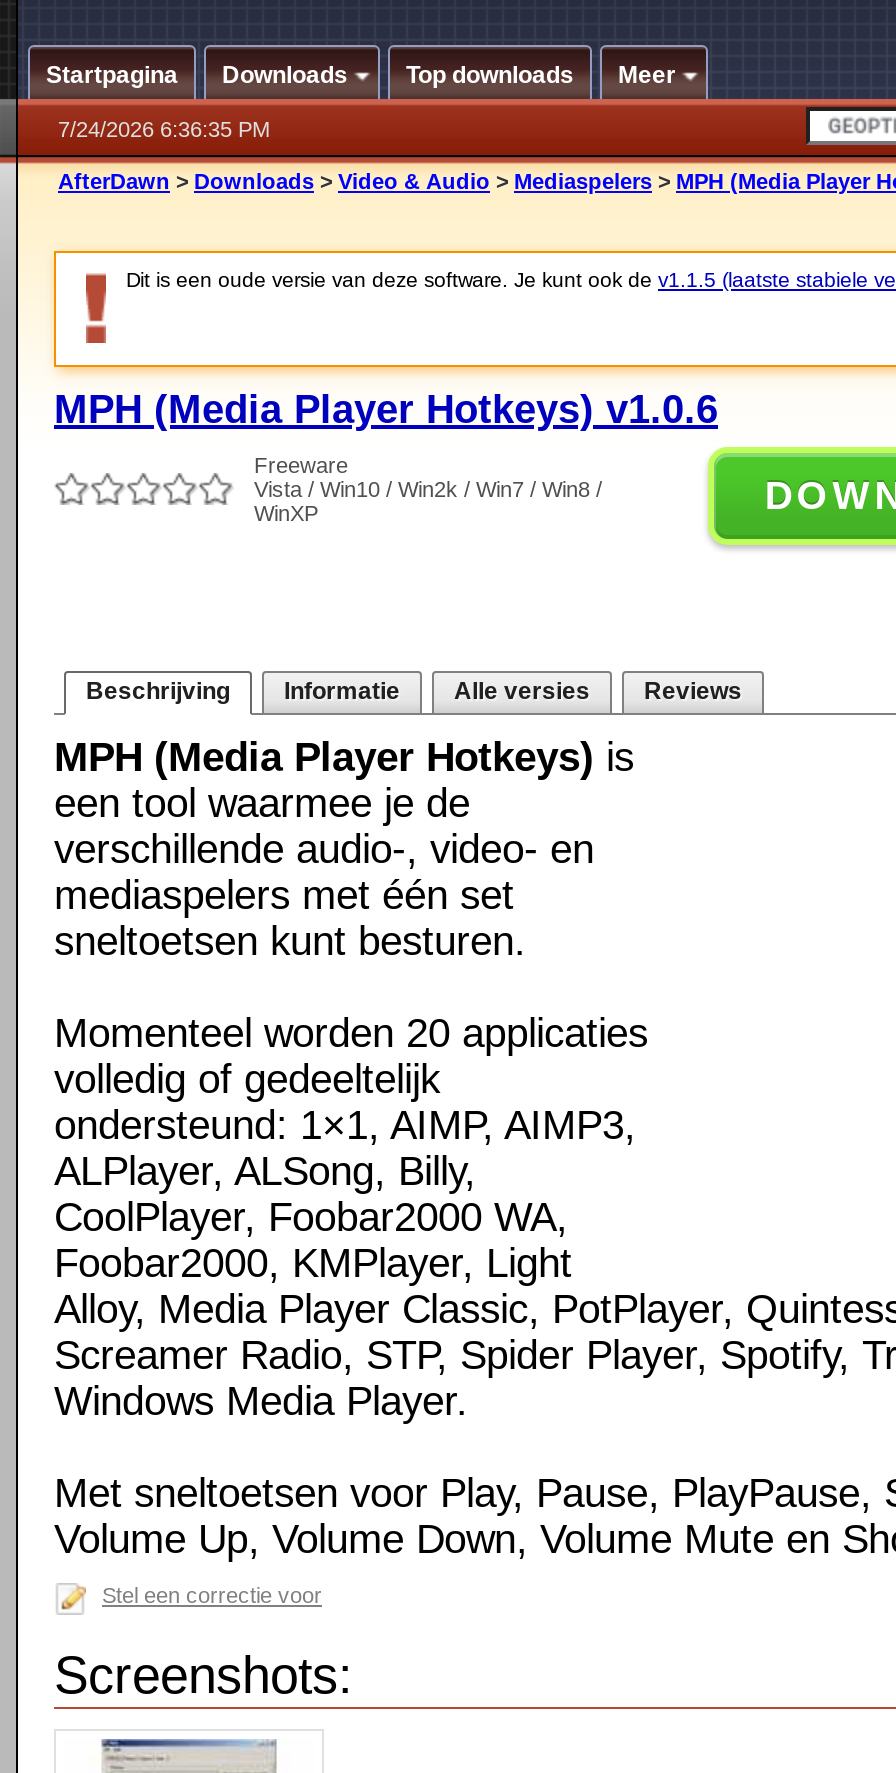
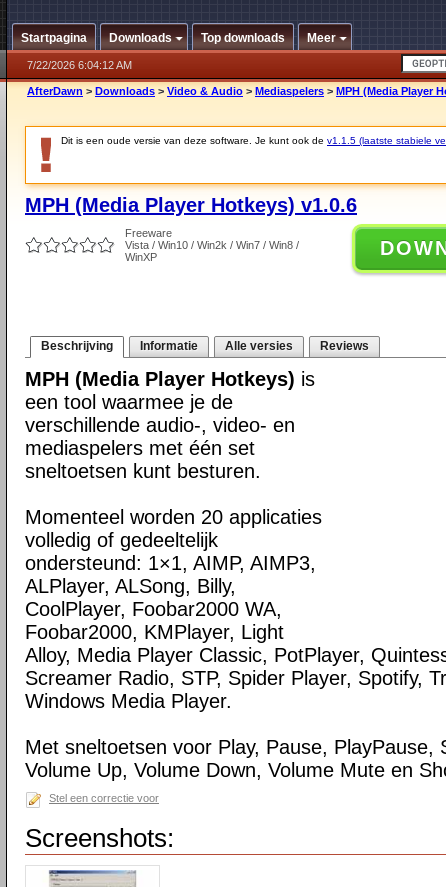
- 7/24/2026 6:36:35 PM
+ 7/22/2026 6:04:12 AM
